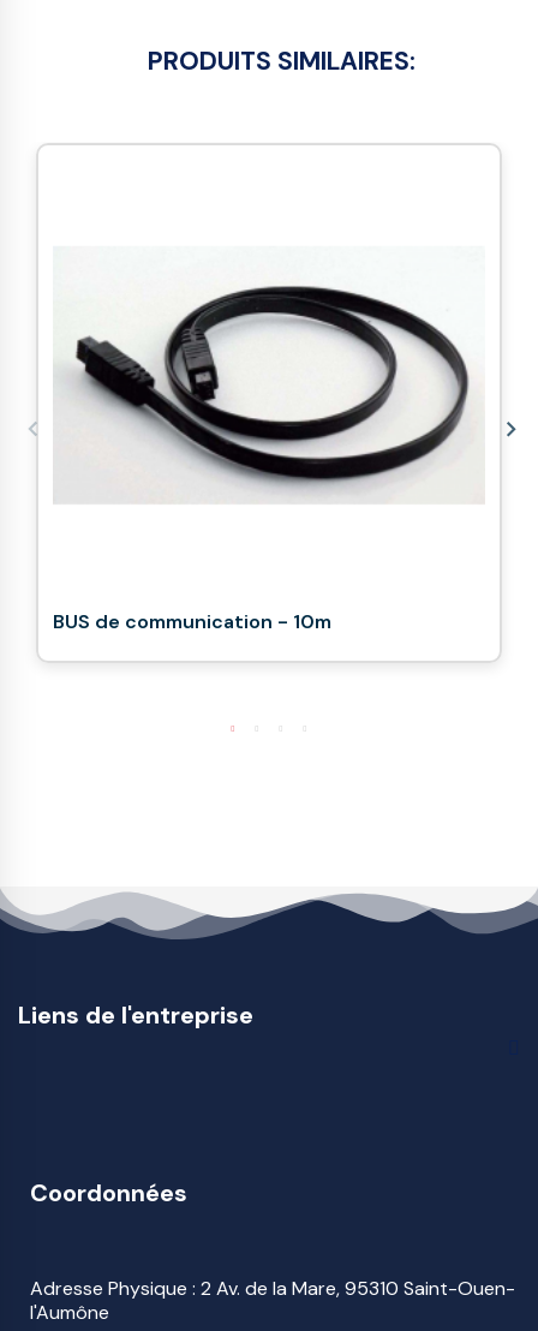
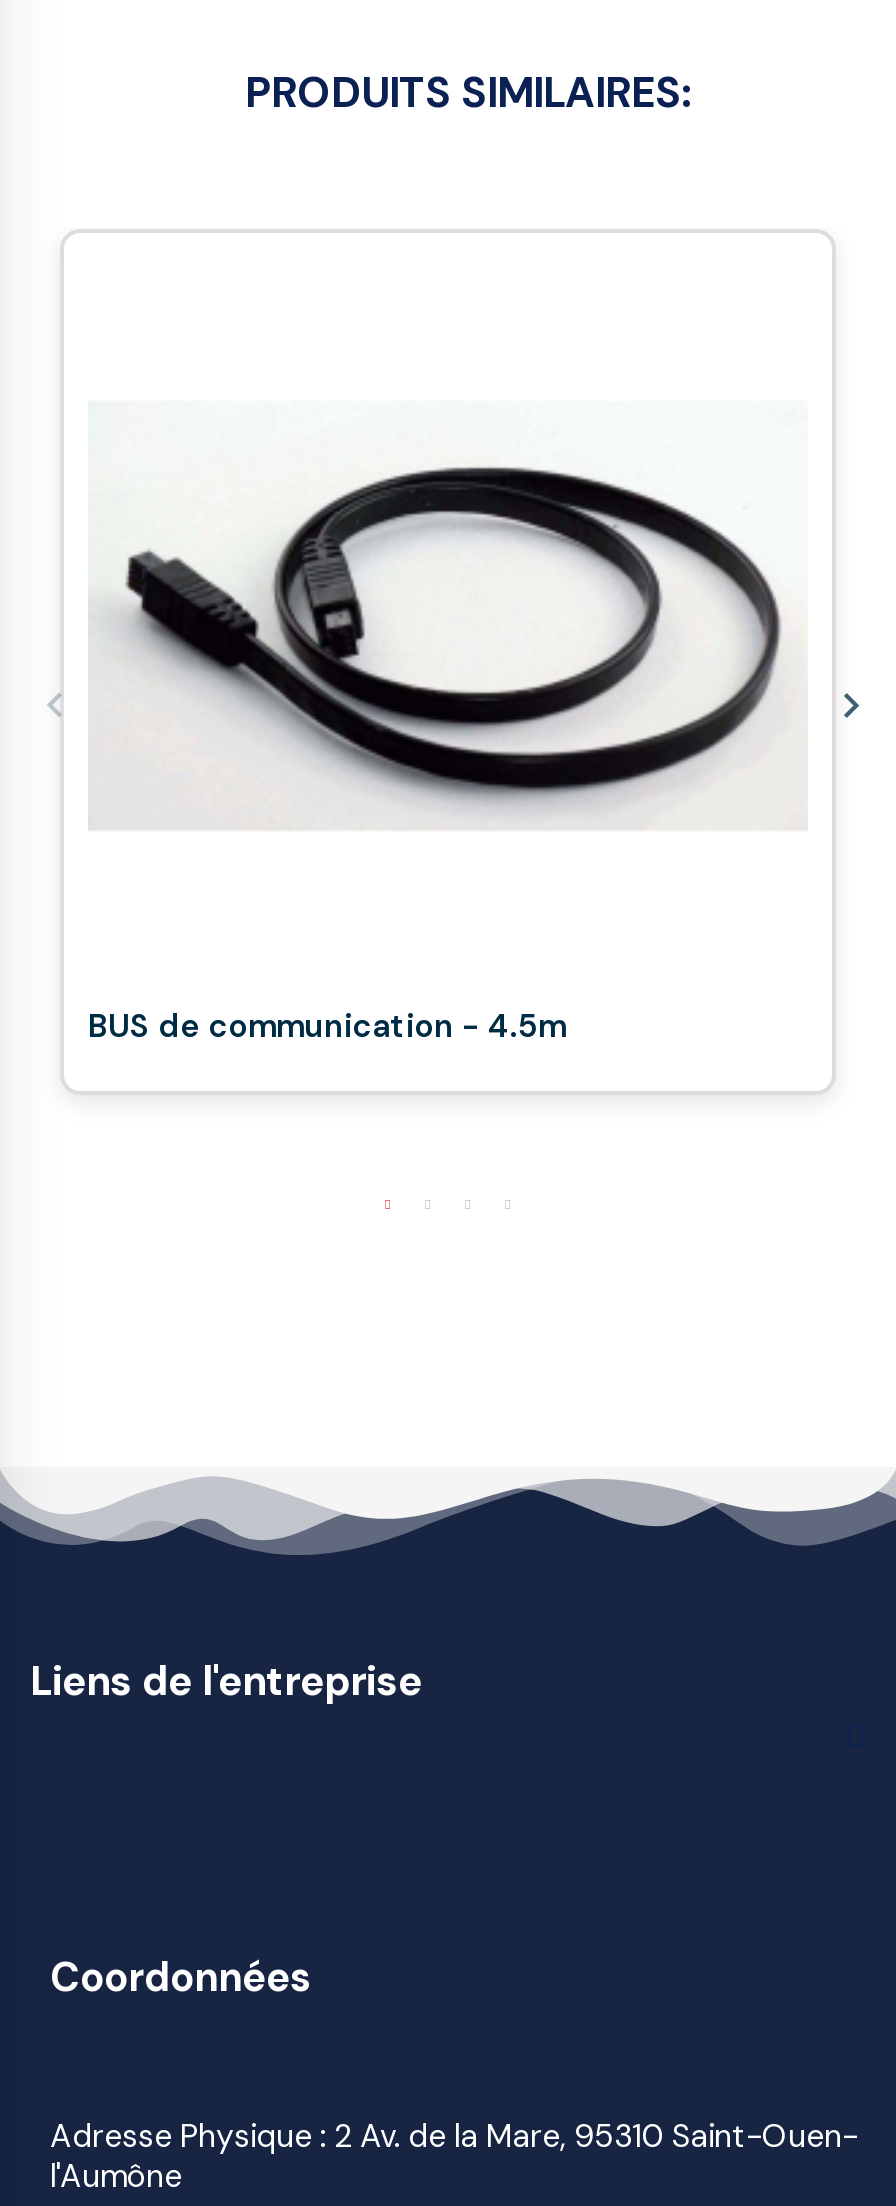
- BUS de communication - 10m
+ BUS de communication - 4.5m
